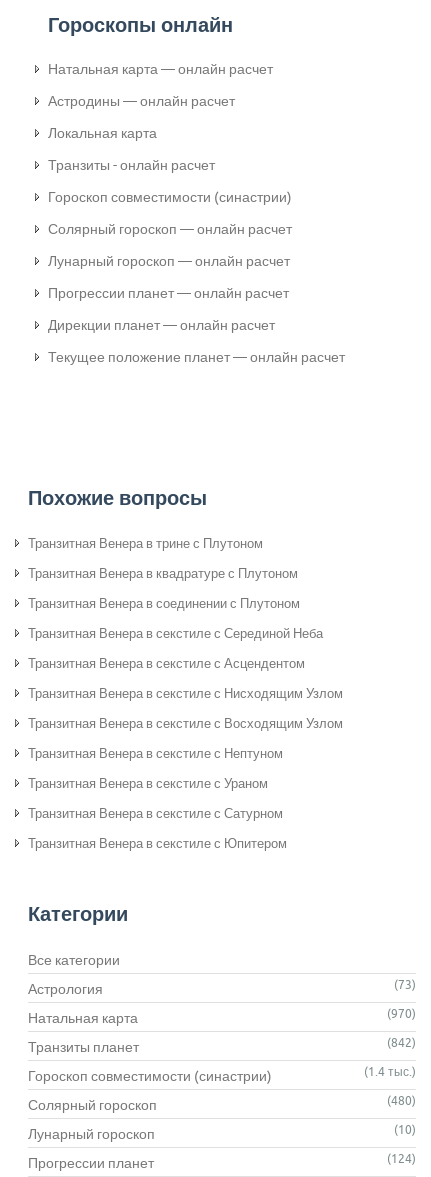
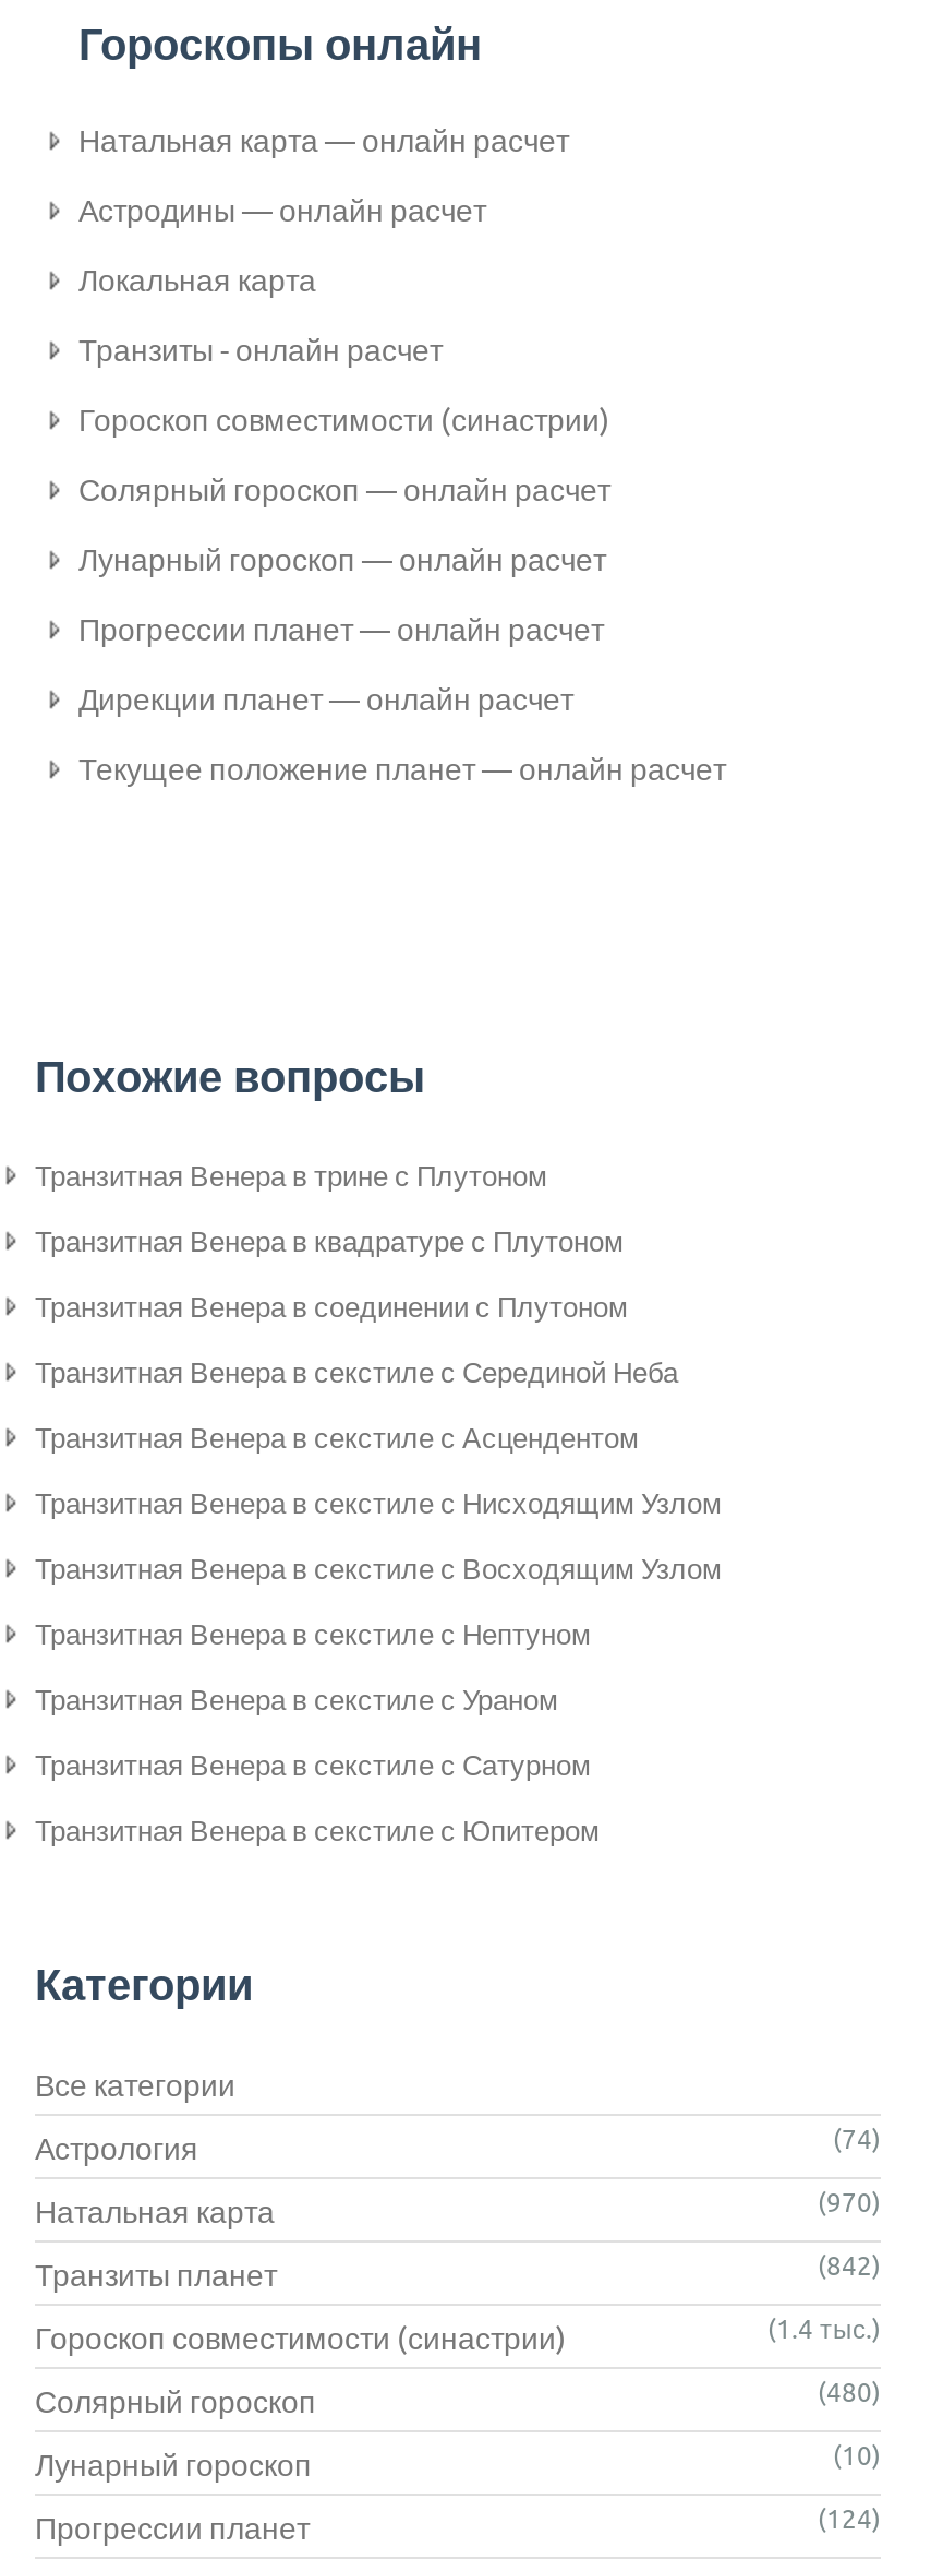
- (73)
+ (74)
